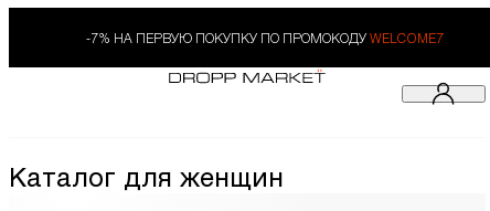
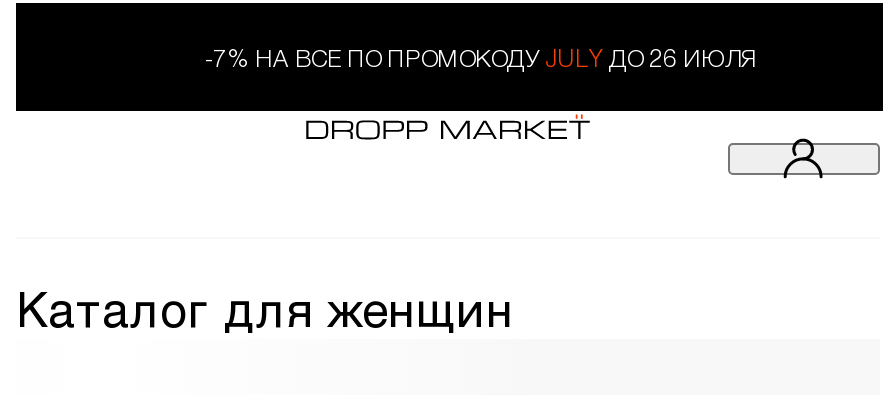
- -7% НА ПЕРВУЮ ПОКУПКУ ПО ПРОМОКОДУ WELCOME7
+ -7% НА ВСЕ ПО ПРОМОКОДУ JULY ДО 26 ИЮЛЯ
